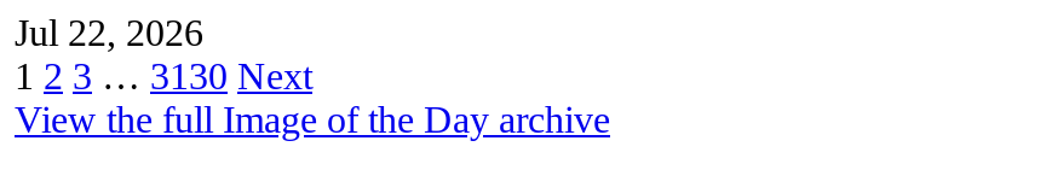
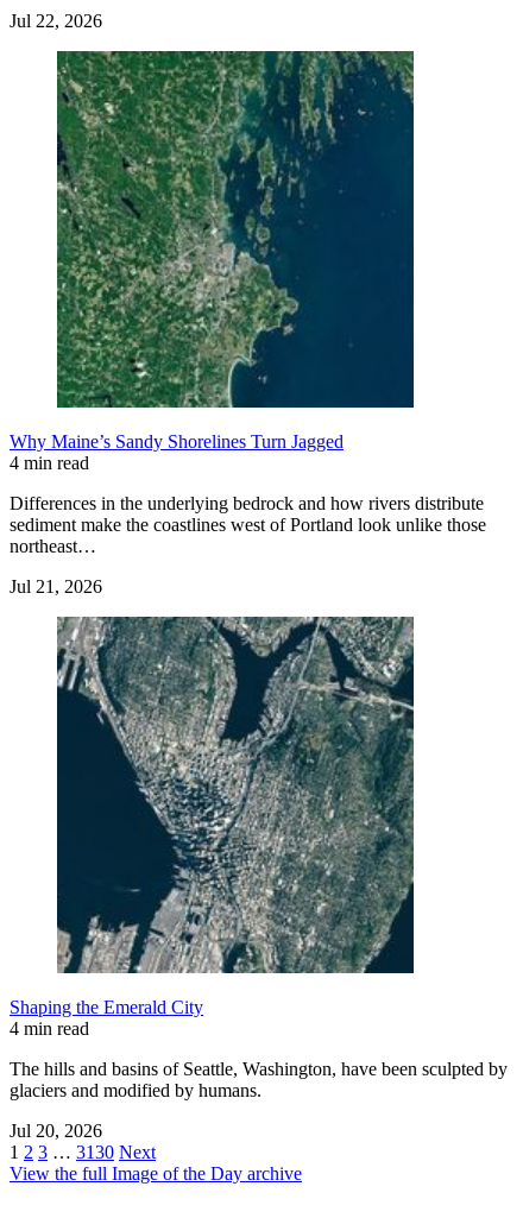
+ [image]
+ Why Maine’s Sandy Shorelines Turn Jagged
+ 4 min read
+ Differences in the underlying bedrock and how rivers distribute
+ sediment make the coastlines west of Portland look unlike those
+ northeast…
+ Jul 21, 2026

+ [image]
+ Shaping the Emerald City
+ 4 min read
+ The hills and basins of Seattle, Washington, have been sculpted by
+ glaciers and modified by humans.
+ Jul 20, 2026
